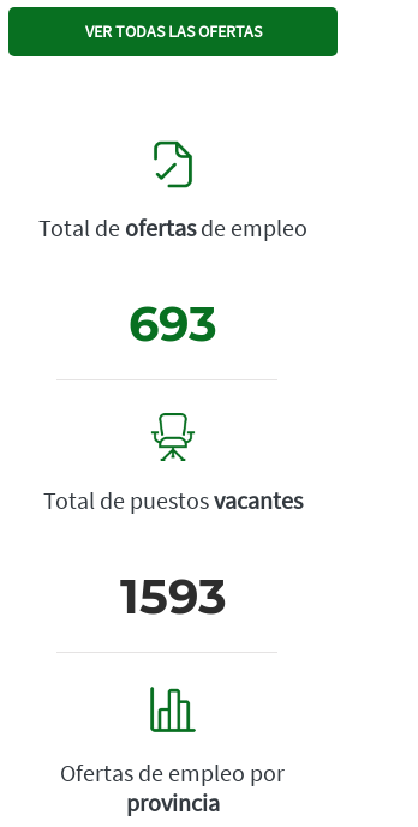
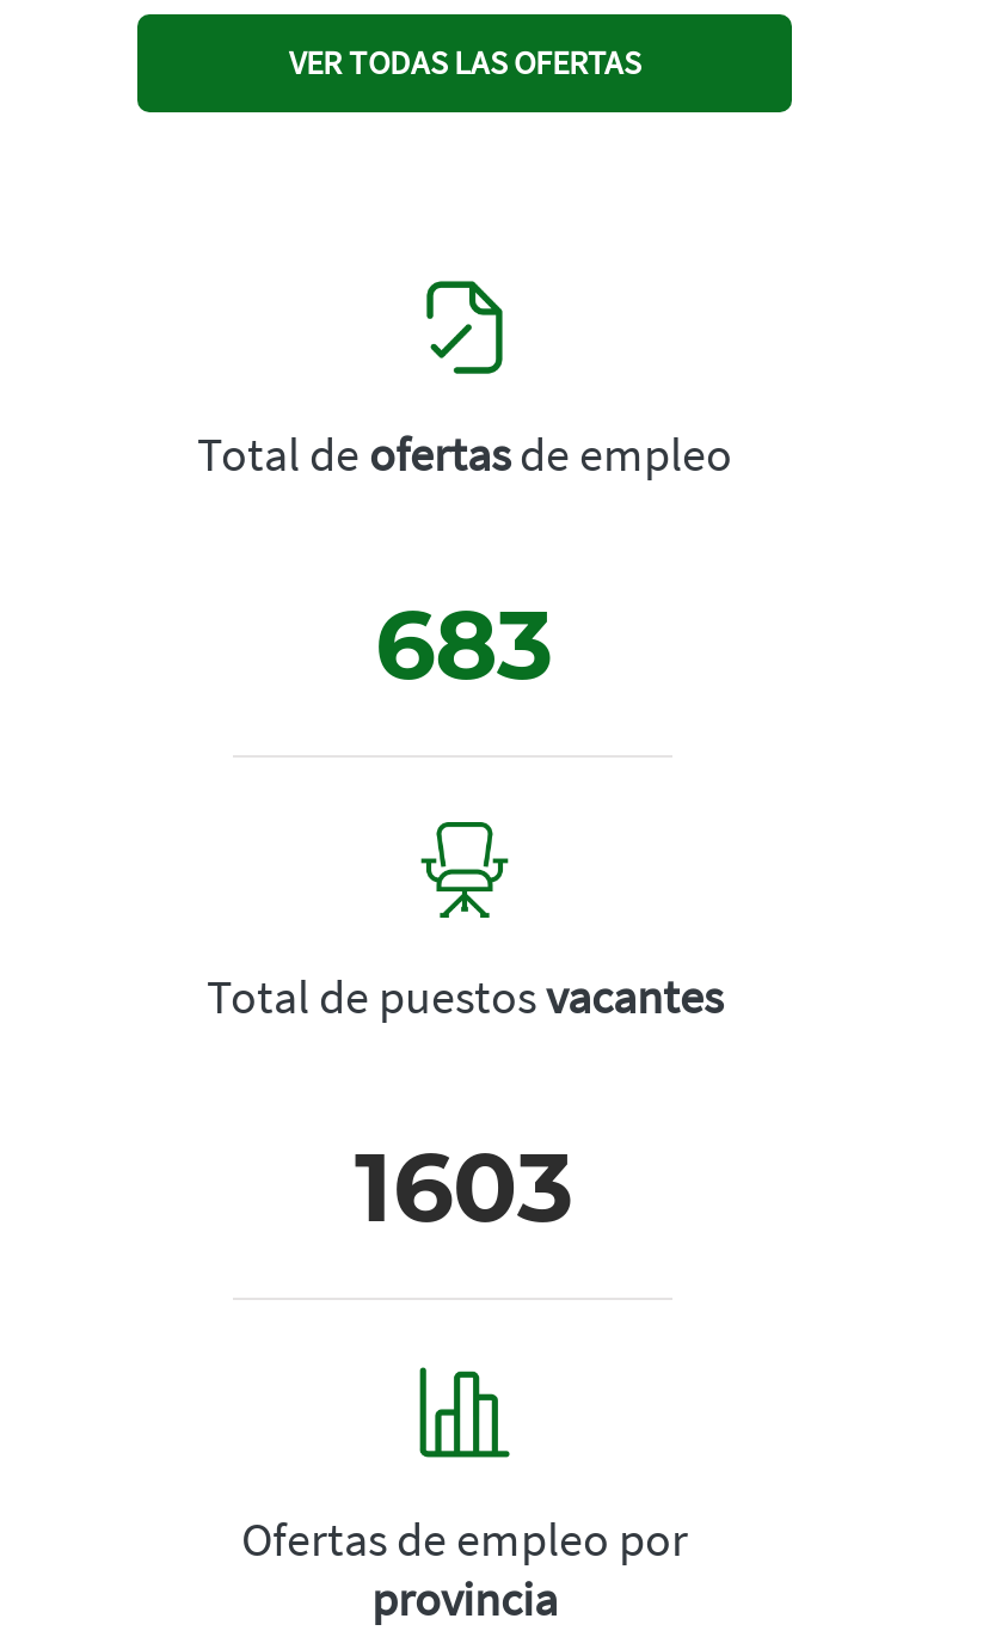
- 693
+ 683

- 1593
+ 1603
